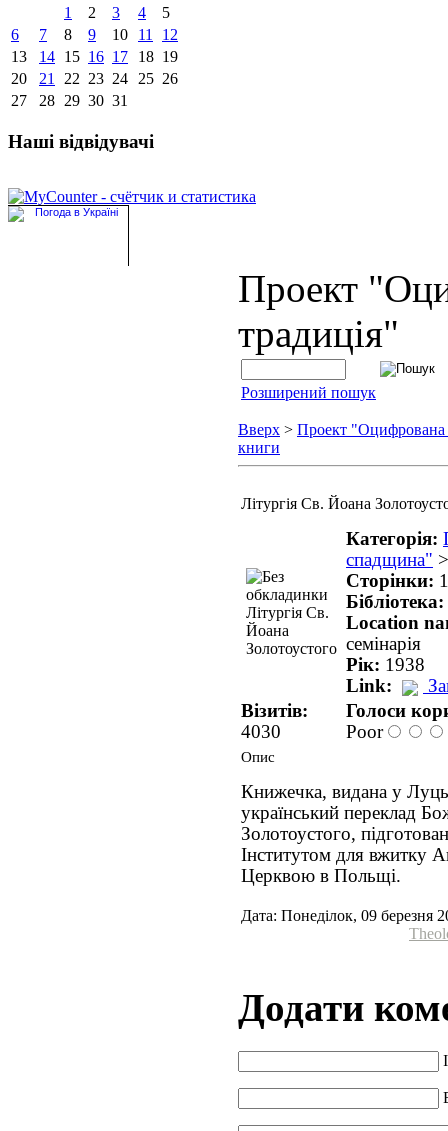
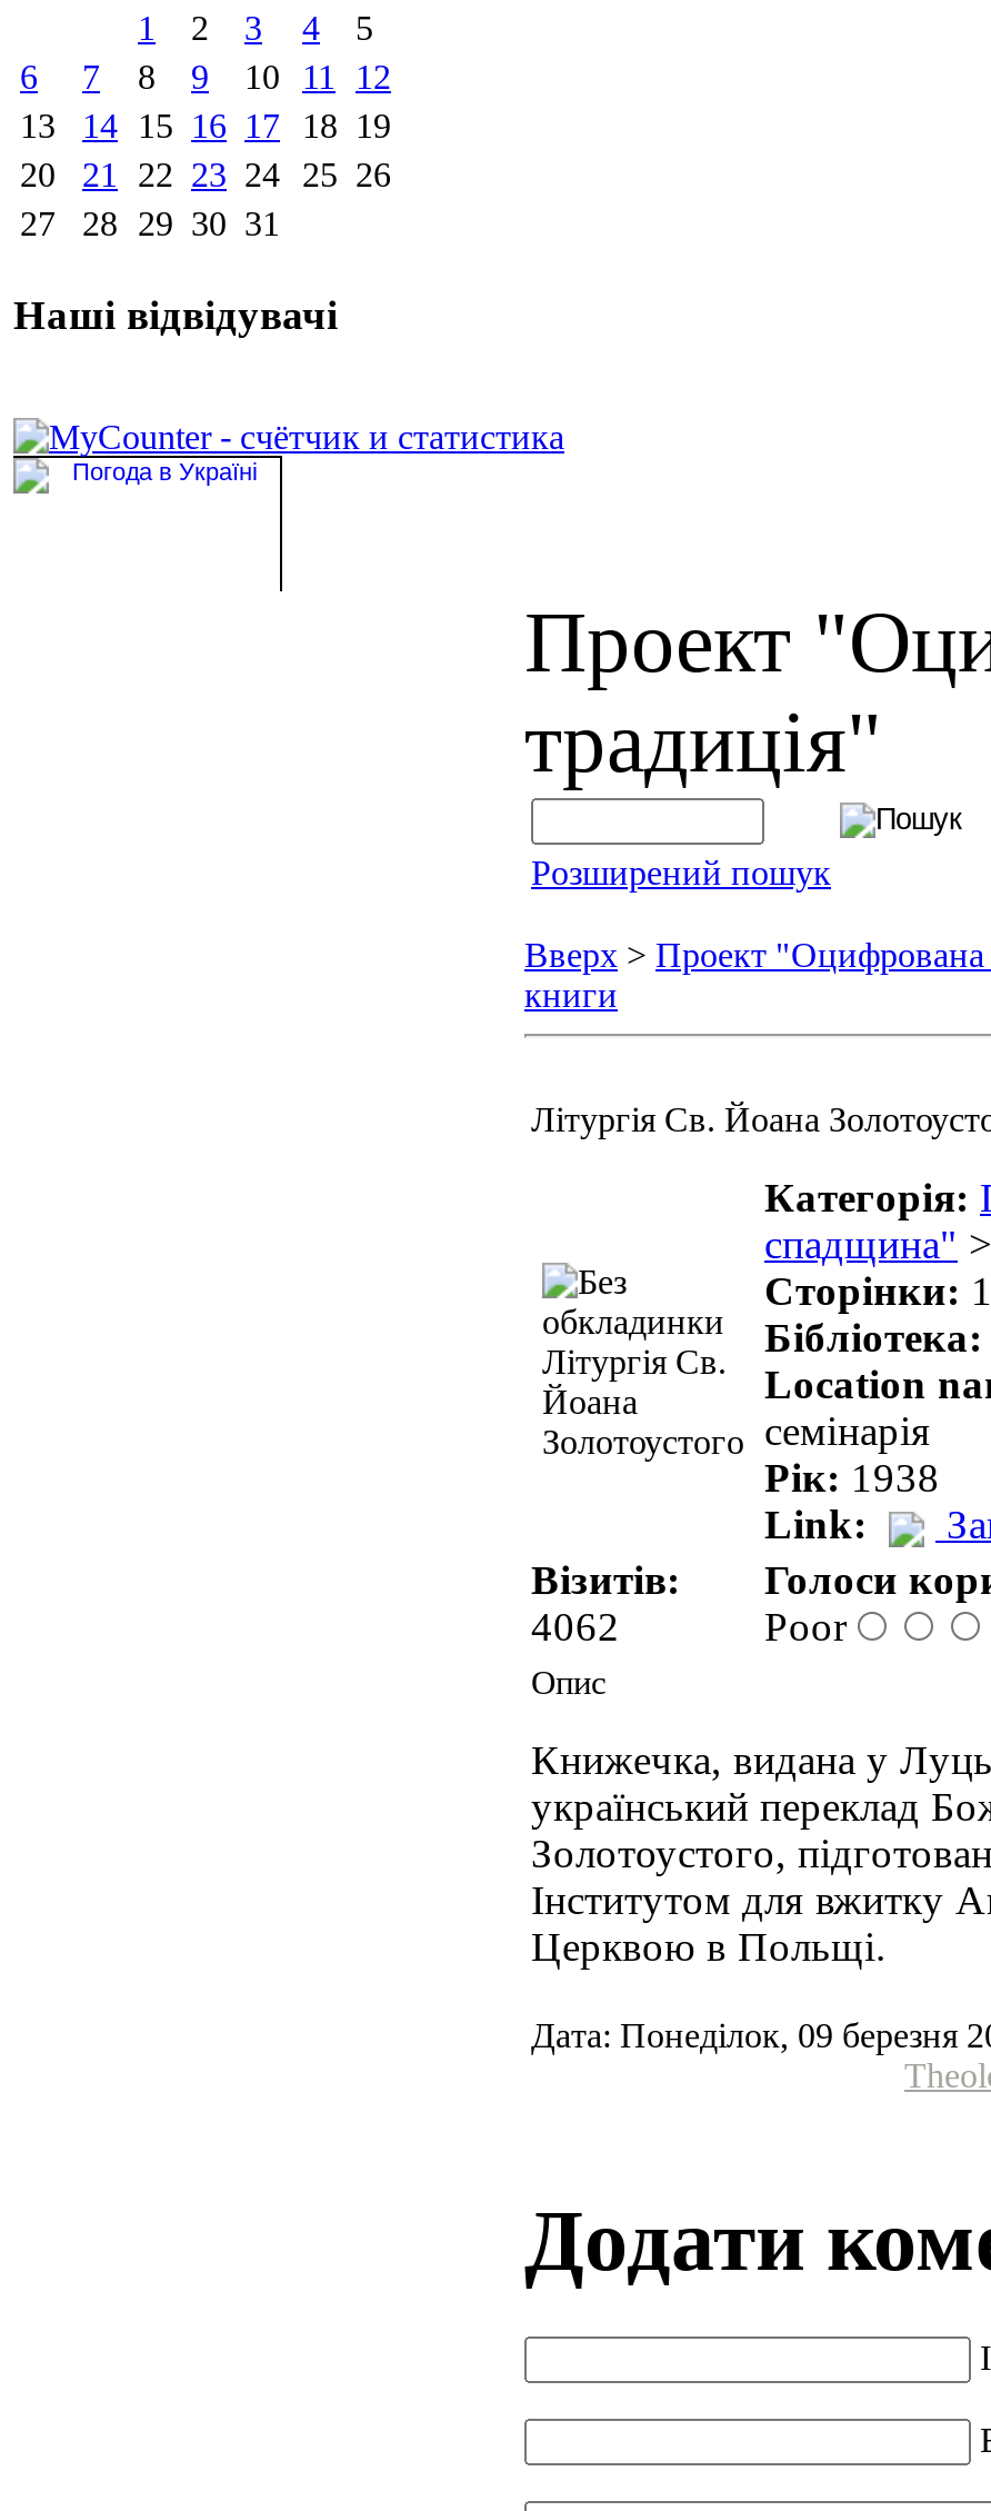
- 4030
+ 4062
